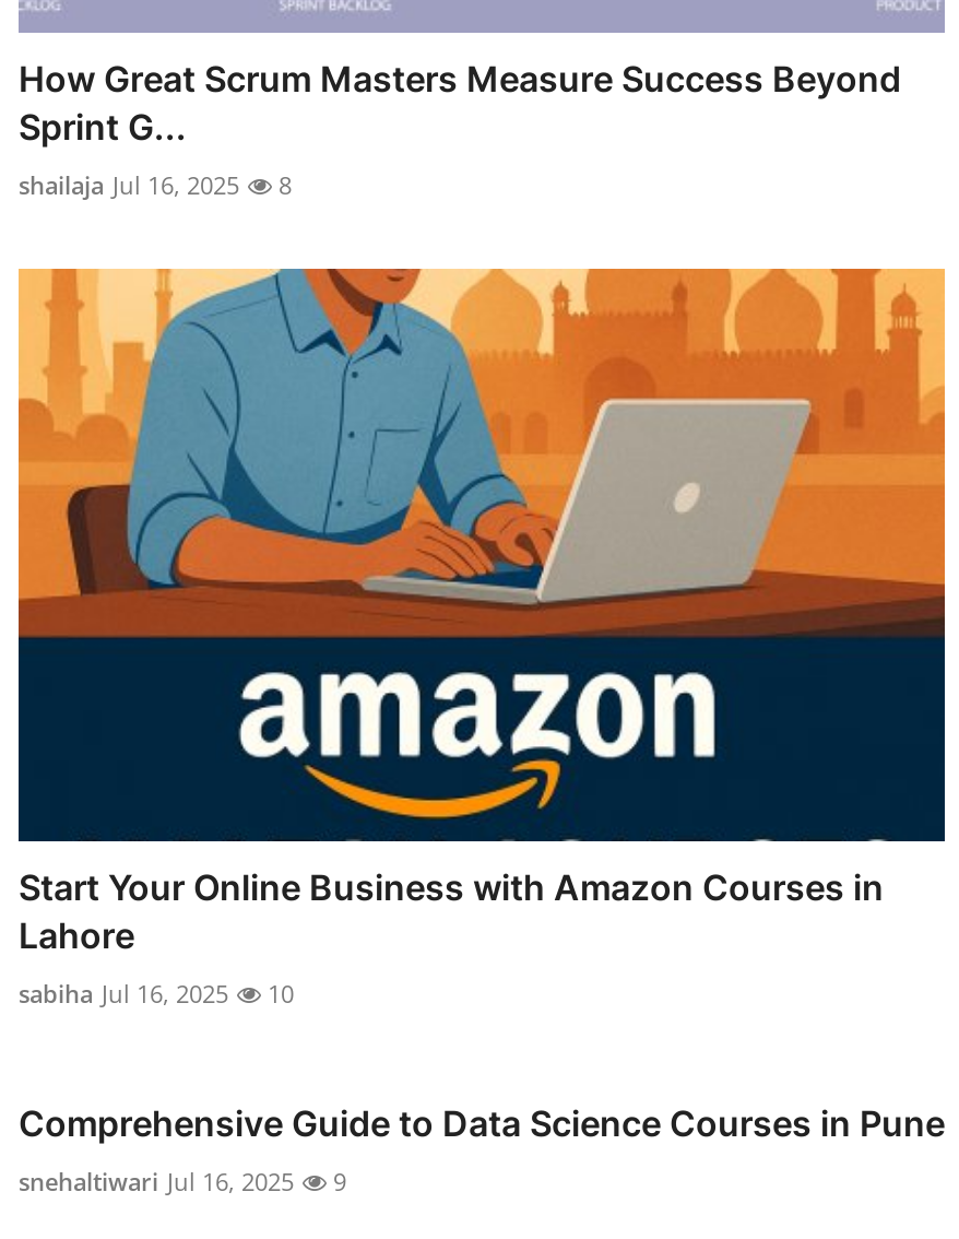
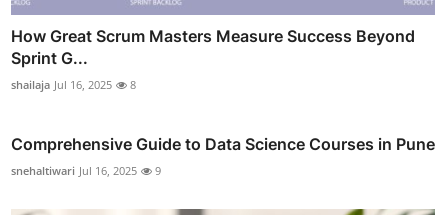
- [image]
- Start Your Online Business with Amazon Courses in
- Lahore
- sabiha Jul 16, 2025
- 10
